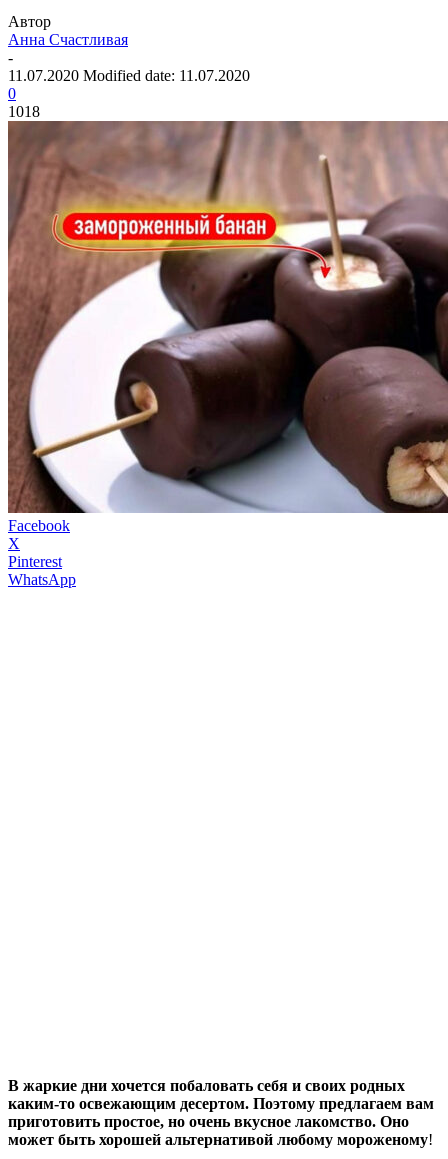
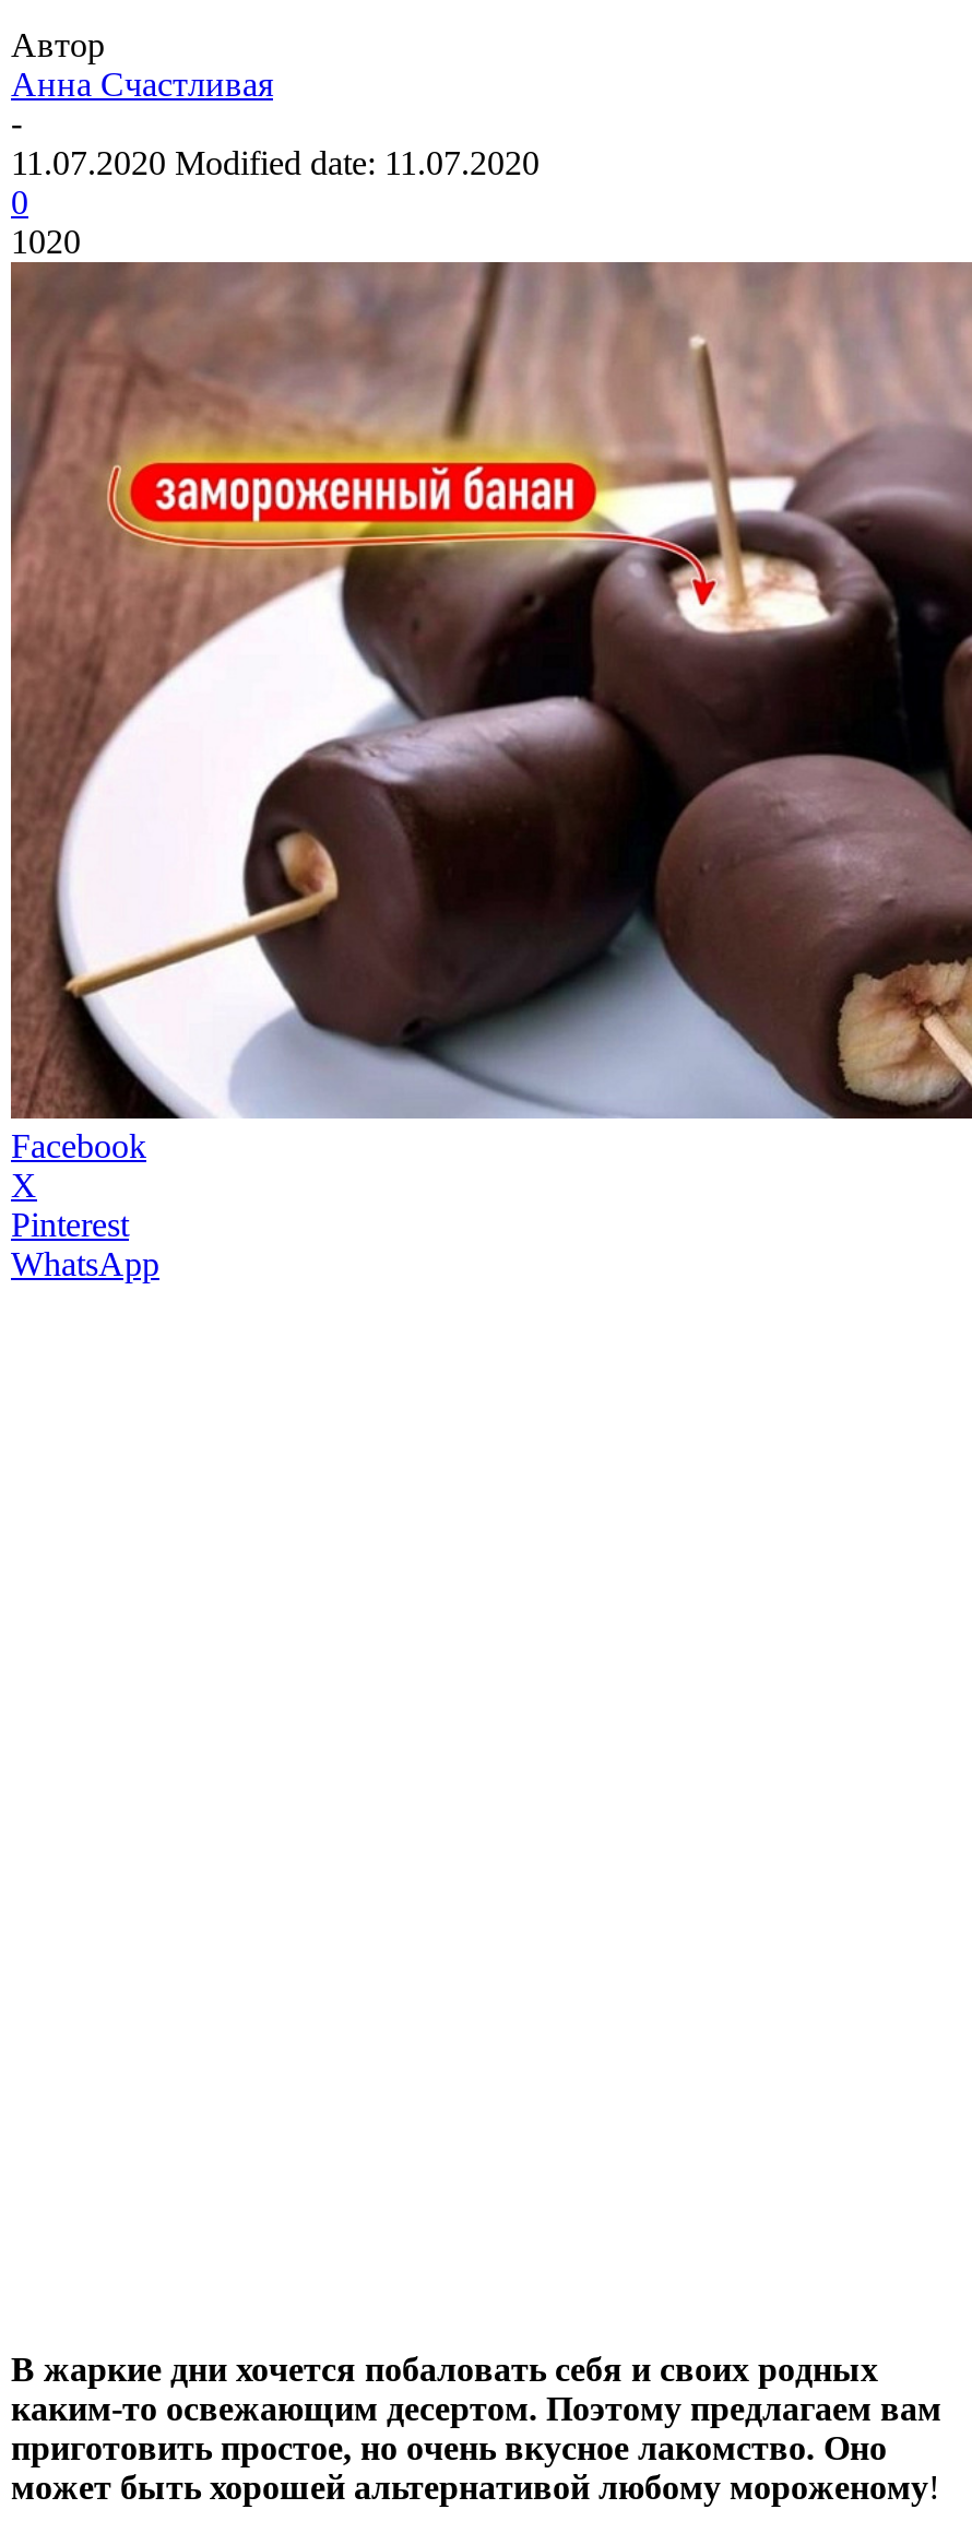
- 1018
+ 1020
